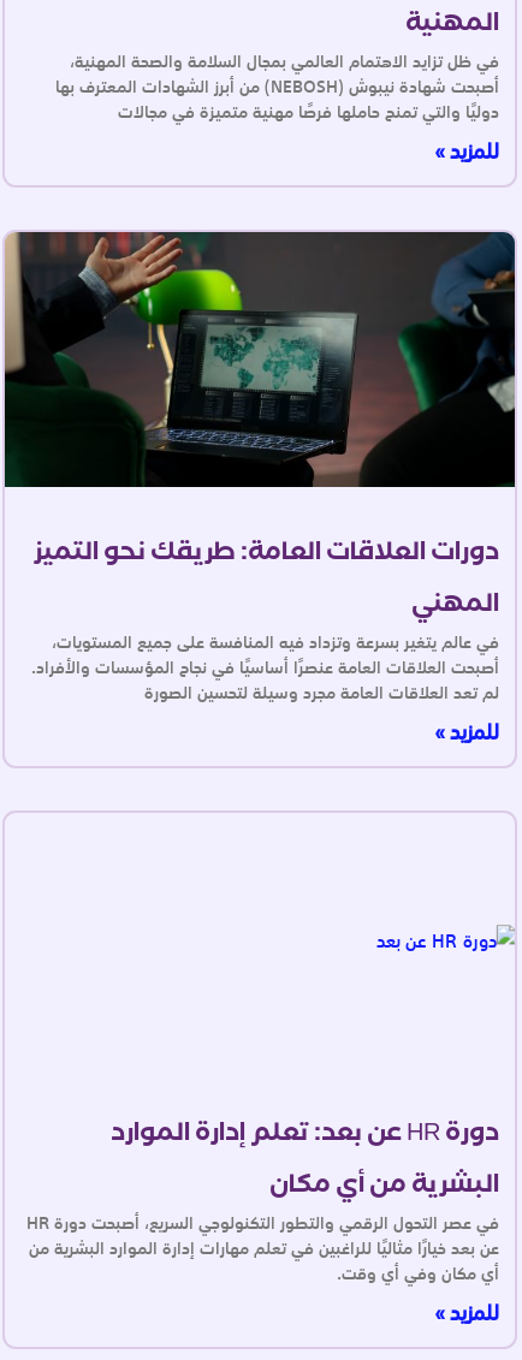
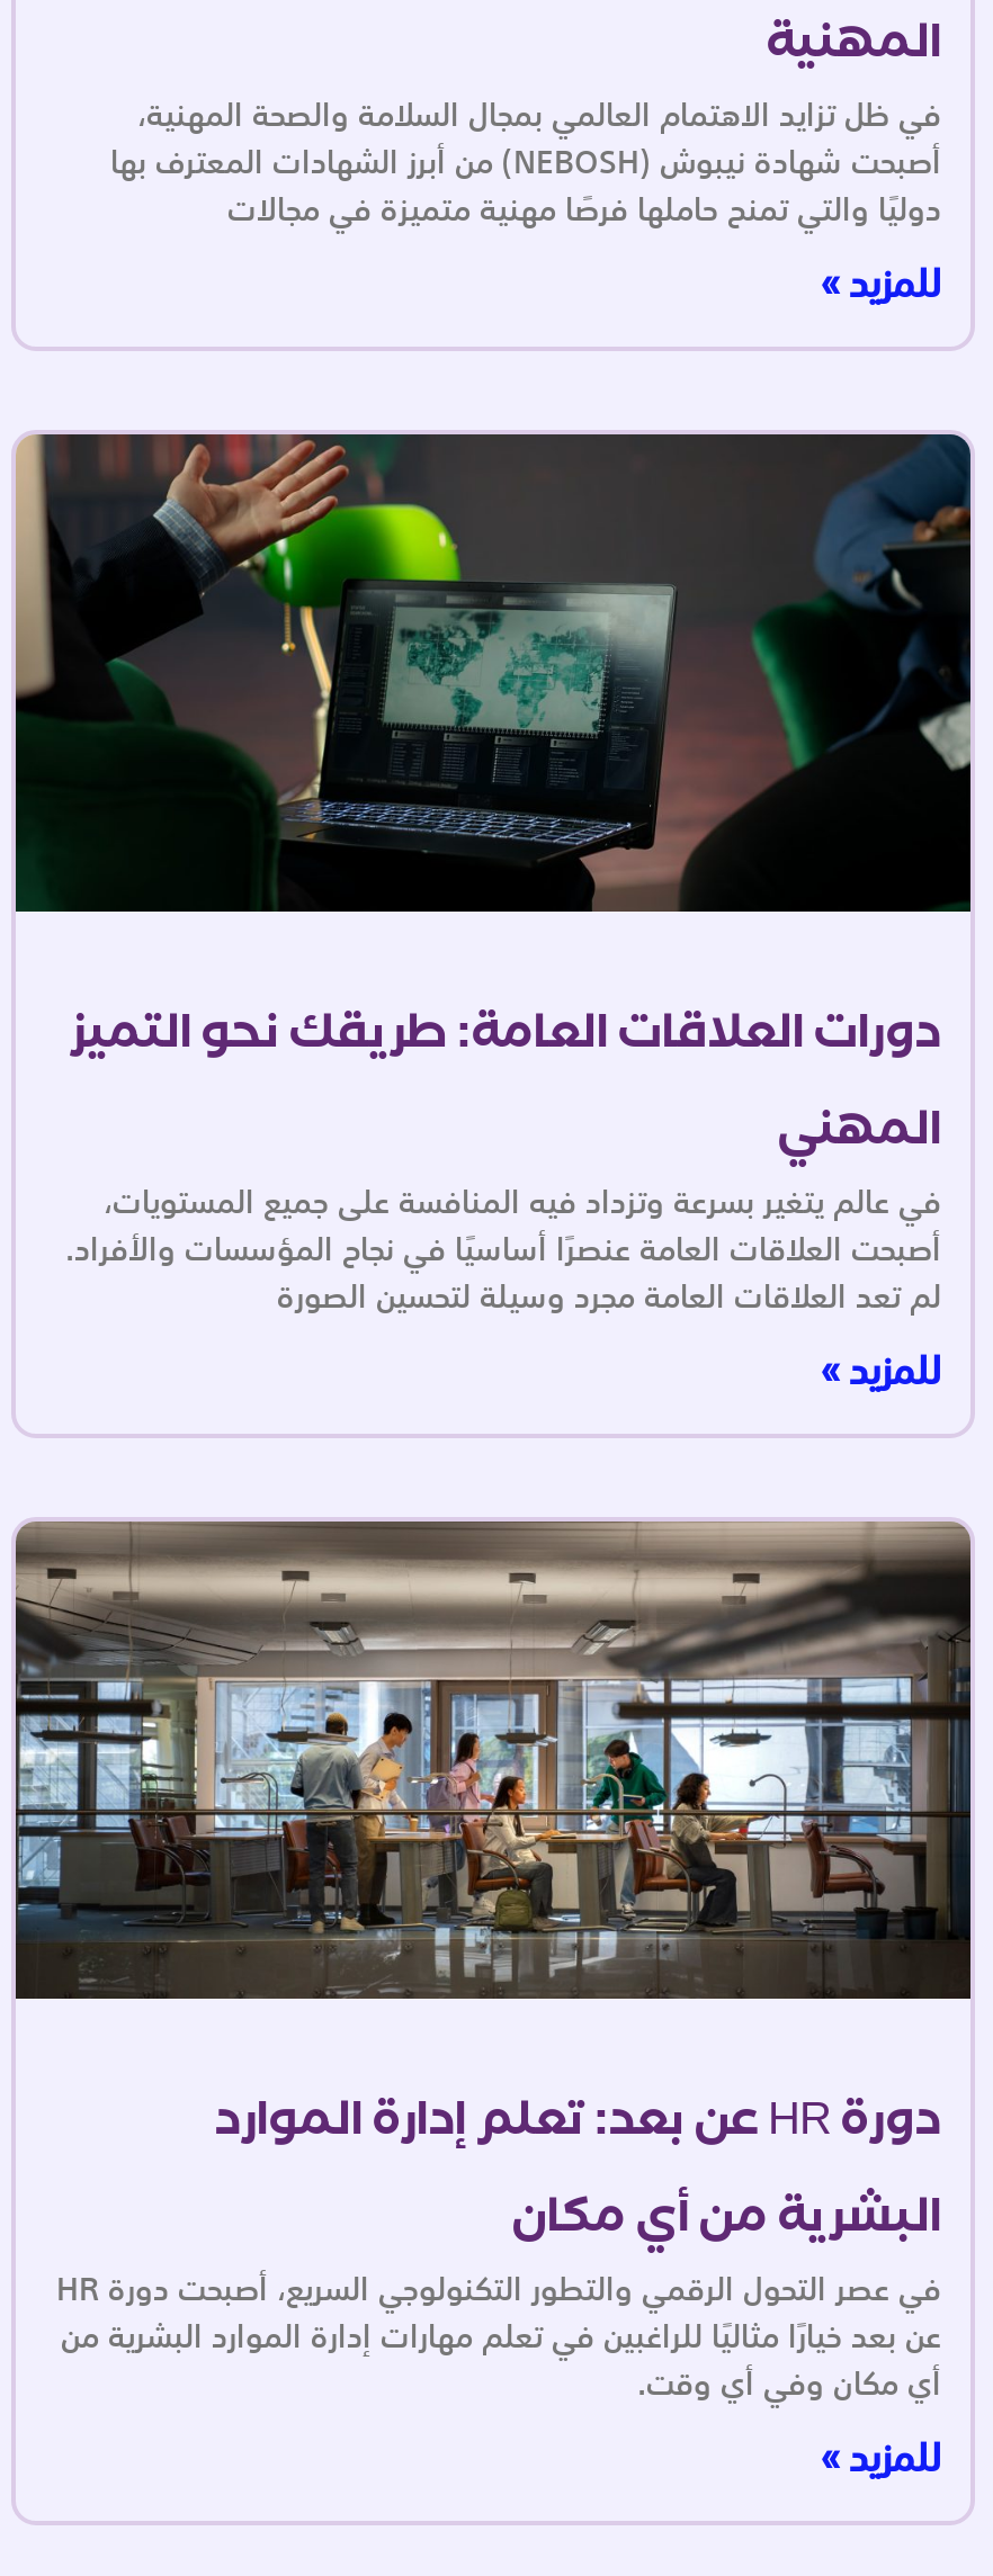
+ [image]
